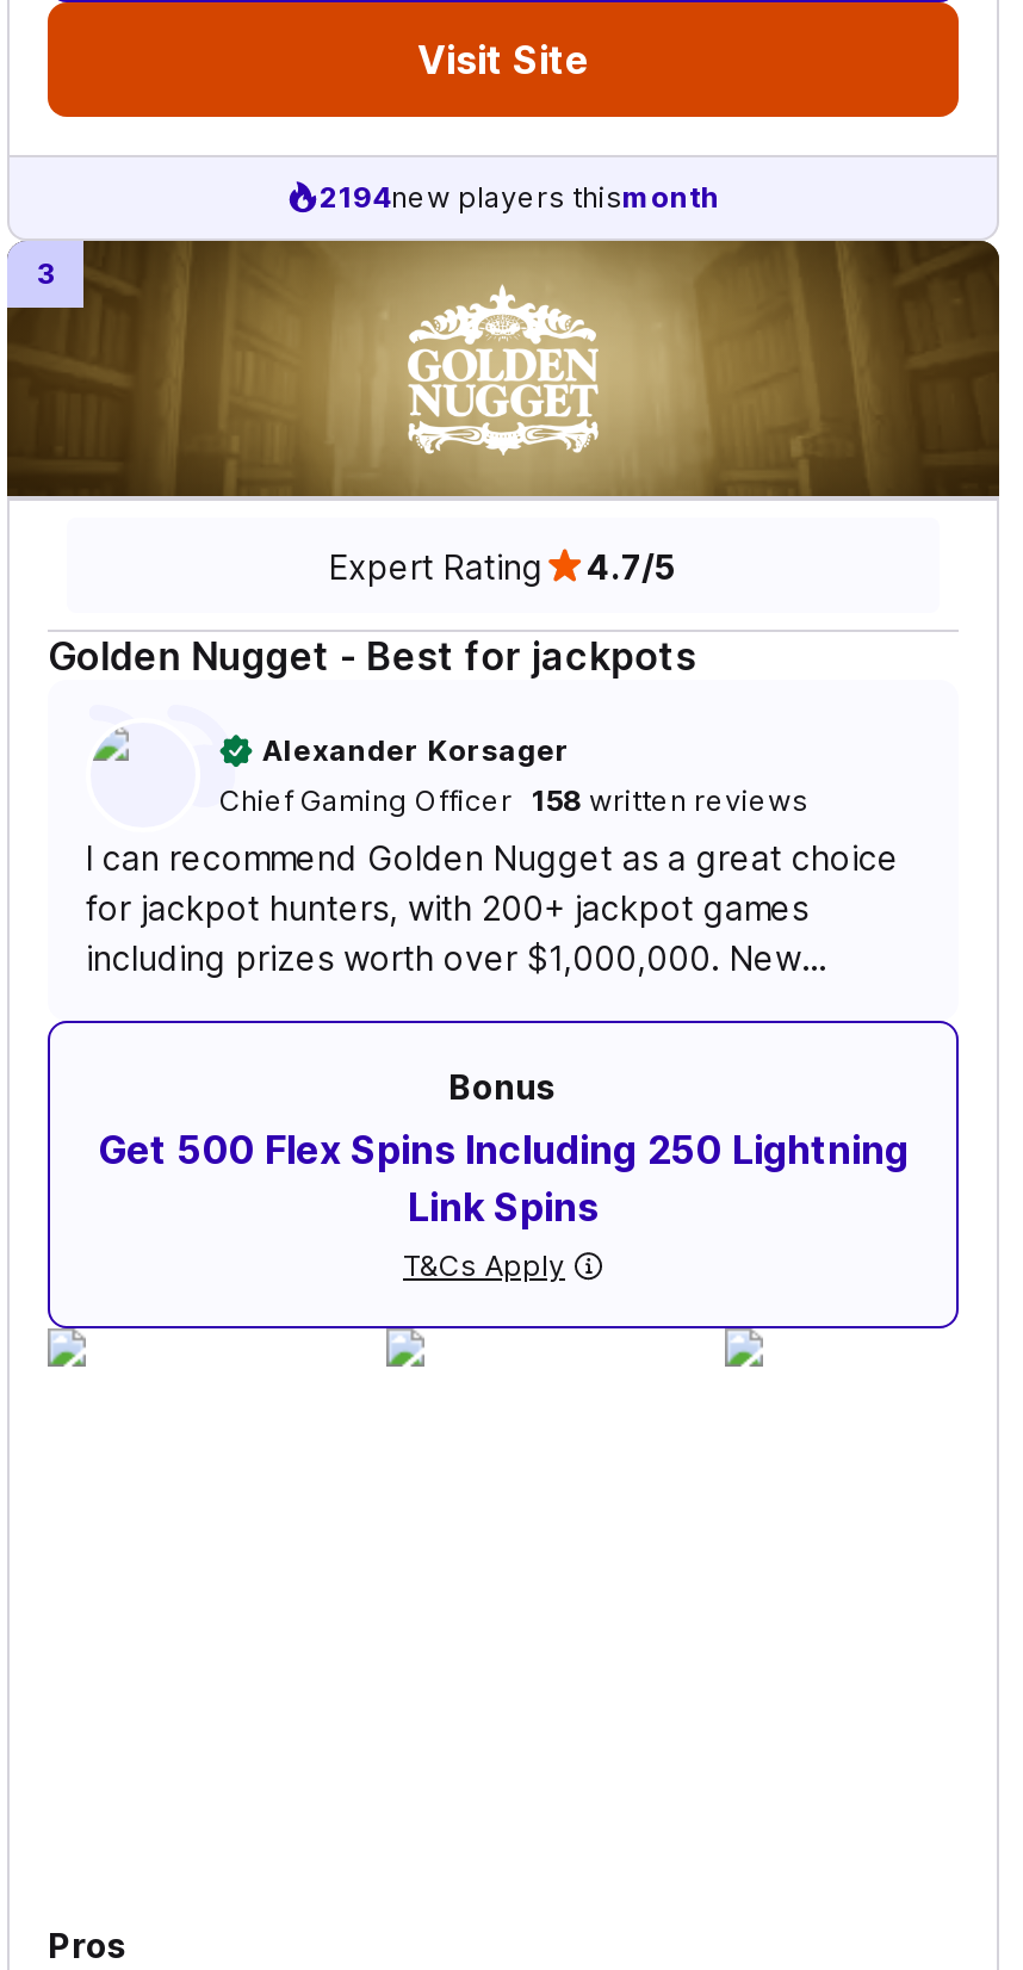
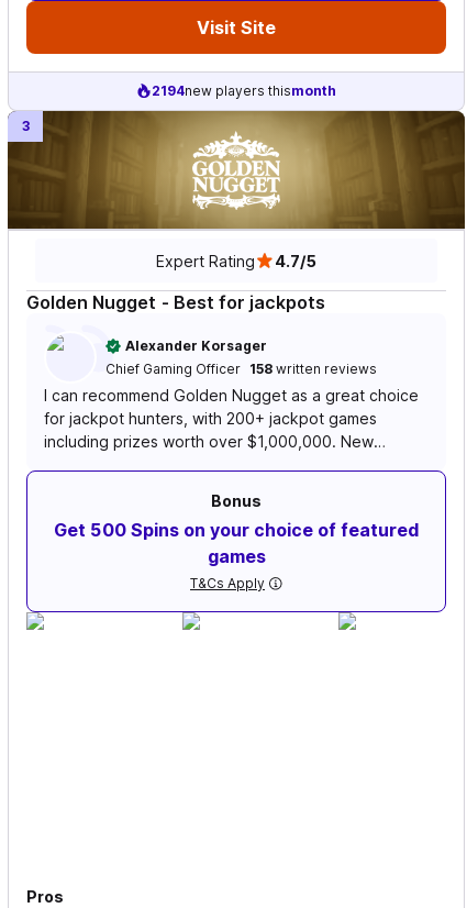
- Get 500 Flex Spins Including 250 Lightning
- Link Spins
+ Get 500 Spins on your choice of featured
+ games
